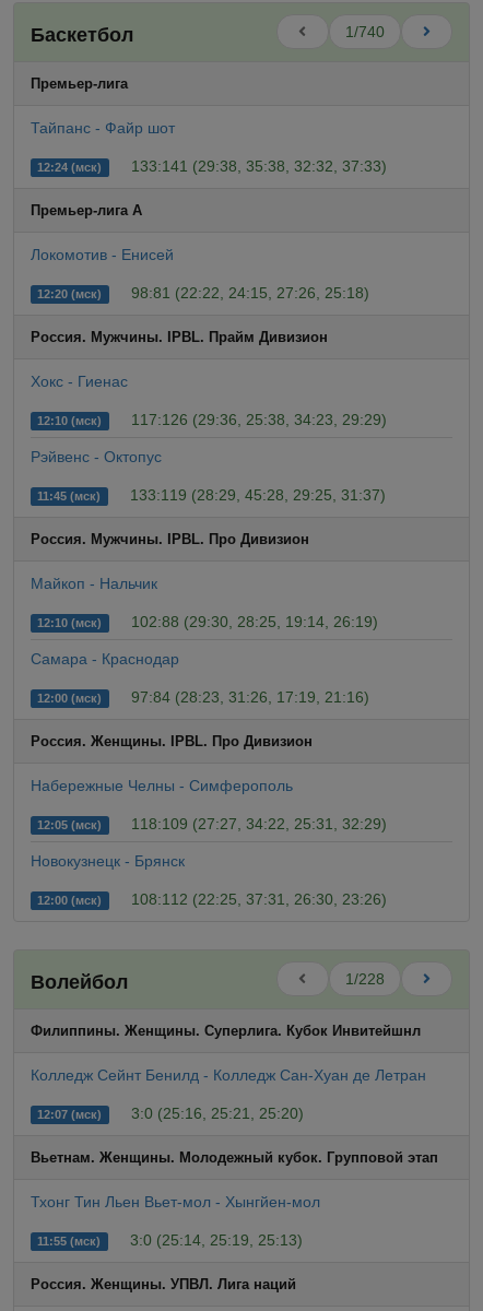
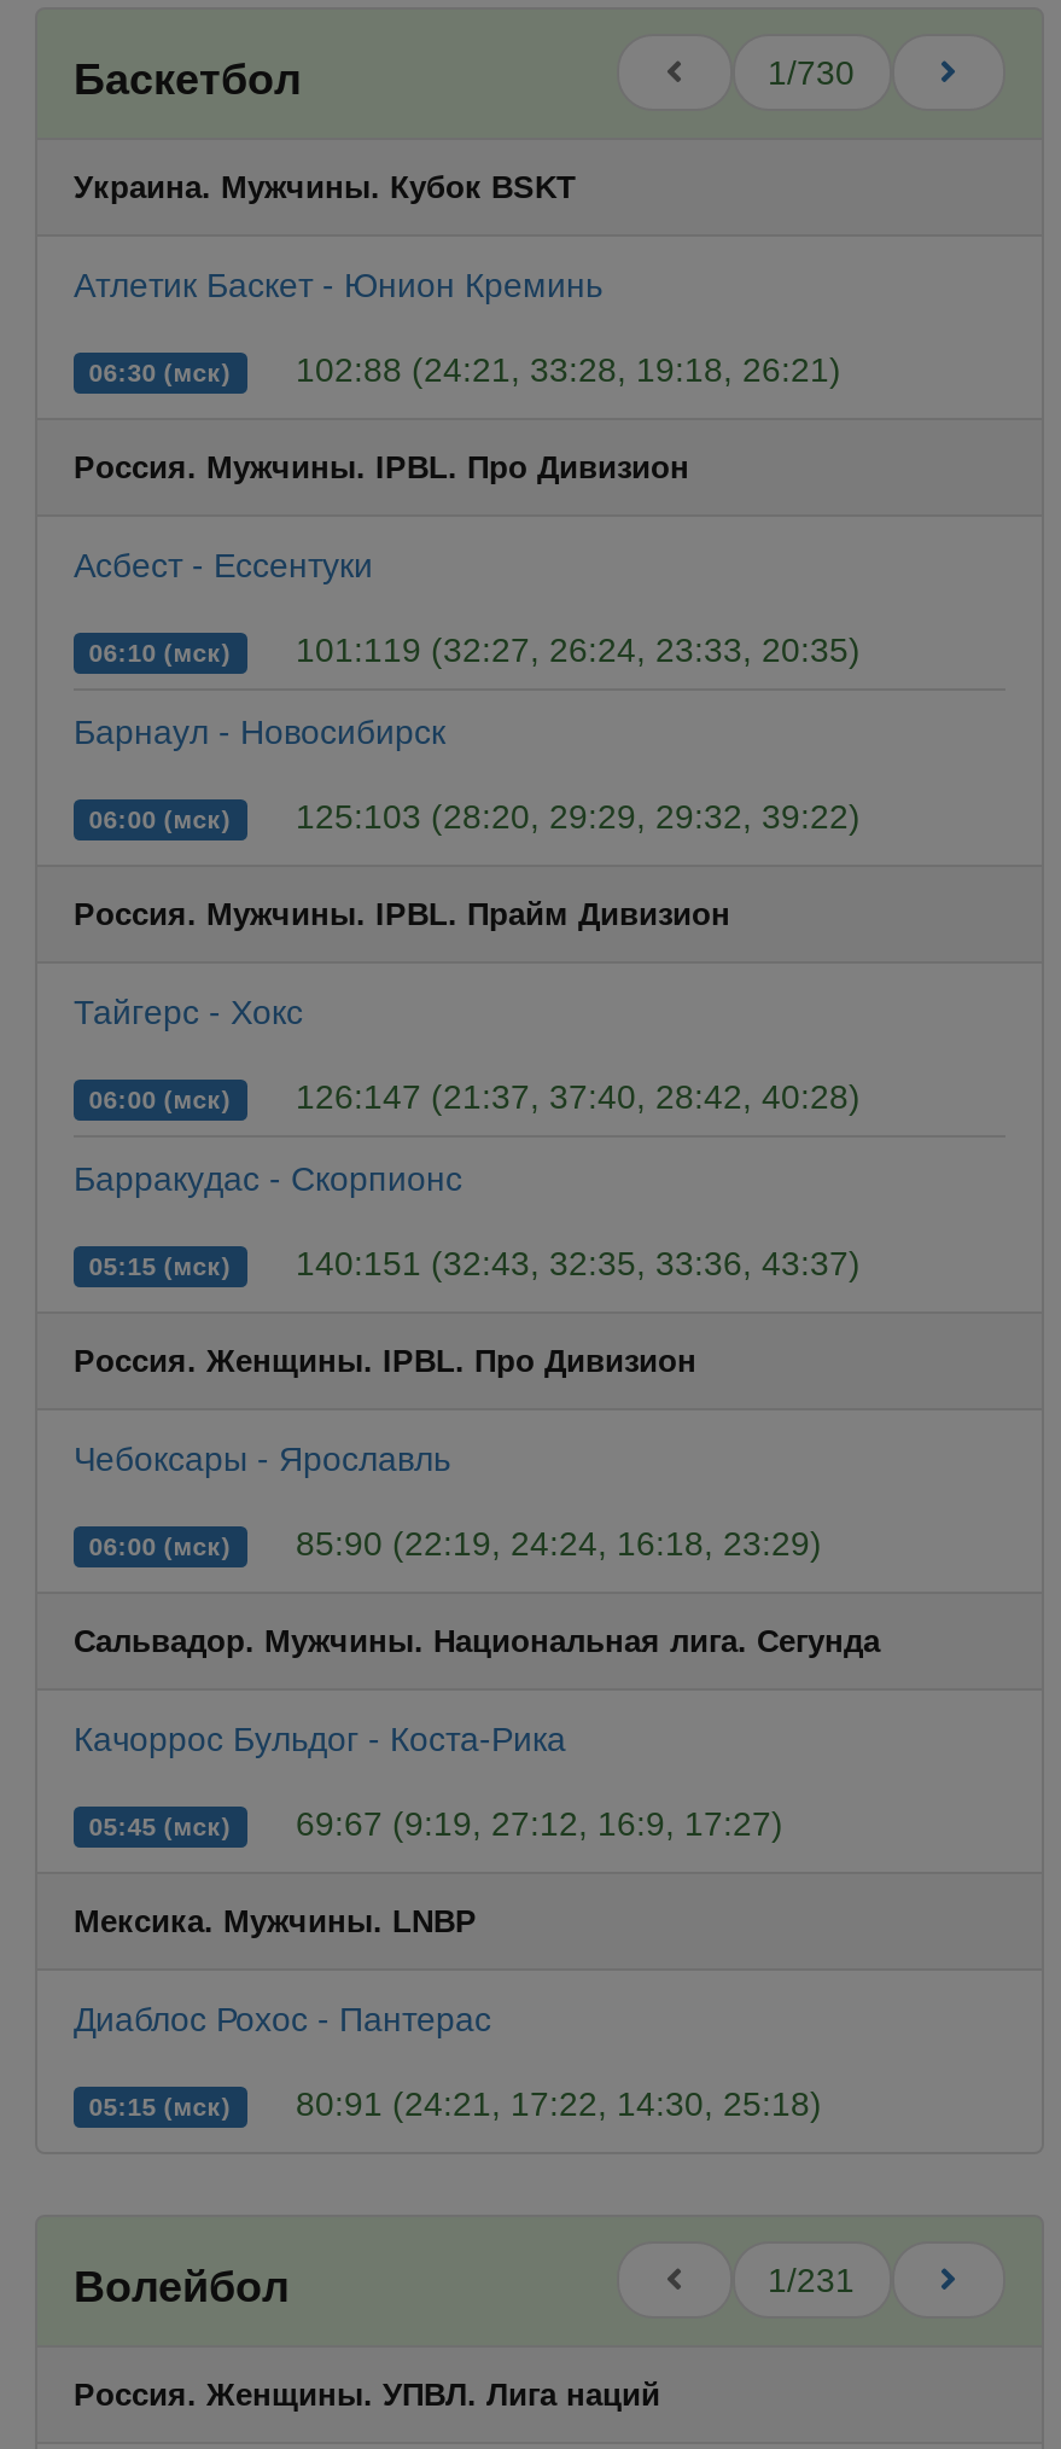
- 1/740
+ 1/730

- Премьер-лига
- Тайпанс - Файр шот
- 12:24 (мск)
- 133:141 (29:38, 35:38, 32:32, 37:33)
- Премьер-лига A
- Локомотив - Енисей
- 12:20 (мск)
- 98:81 (22:22, 24:15, 27:26, 25:18)
+ Украина. Мужчины. Кубок BSKT
+ Атлетик Баскет - Юнион Креминь
+ 06:30 (мск)
+ 102:88 (24:21, 33:28, 19:18, 26:21)
+ Асбест - Ессентуки
+ 06:10 (мск)
+ 101:119 (32:27, 26:24, 23:33, 20:35)
+ Барнаул - Новосибирск
+ 06:00 (мск)
+ 125:103 (28:20, 29:29, 29:32, 39:22)

moved down: Россия. Мужчины. IPBL. Прайм Дивизион

- Хокс - Гиенас
- 12:10 (мск)
- 117:126 (29:36, 25:38, 34:23, 29:29)
- Рэйвенс - Октопус
- 11:45 (мск)
- 133:119 (28:29, 45:28, 29:25, 31:37)
- Майкоп - Нальчик
- 12:10 (мск)
- 102:88 (29:30, 28:25, 19:14, 26:19)
- Самара - Краснодар
- 12:00 (мск)
- 97:84 (28:23, 31:26, 17:19, 21:16)
+ Тайгерс - Хокс
+ 06:00 (мск)
+ 126:147 (21:37, 37:40, 28:42, 40:28)
+ Барракудас - Скорпионс
+ 05:15 (мск)
+ 140:151 (32:43, 32:35, 33:36, 43:37)

moved up: Россия. Мужчины. IPBL. Про Дивизион

- Набережные Челны - Симферополь
- 12:05 (мск)
- 118:109 (27:27, 34:22, 25:31, 32:29)
- Новокузнецк - Брянск
- 12:00 (мск)
- 108:112 (22:25, 37:31, 26:30, 23:26)
+ Чебоксары - Ярославль
+ 06:00 (мск)
+ 85:90 (22:19, 24:24, 16:18, 23:29)
+ Сальвадор. Мужчины. Национальная лига. Сегунда
+ Качоррос Бульдог - Коста-Рика
+ 05:45 (мск)
+ 69:67 (9:19, 27:12, 16:9, 17:27)
+ Мексика. Мужчины. LNBP
+ Диаблос Рохос - Пантерас
+ 05:15 (мск)
+ 80:91 (24:21, 17:22, 14:30, 25:18)

moved down: Волейбол

- 1/228
+ 1/231

- Филиппины. Женщины. Суперлига. Кубок Инвитейшнл
- Колледж Сейнт Бенилд - Колледж Сан-Хуан де Летран
- 12:07 (мск)
- 3:0 (25:16, 25:21, 25:20)
- Вьетнам. Женщины. Молодeжный кубок. Групповой этап
- Тхонг Тин Льен Вьет-мол - Хынгйен-мол
- 11:55 (мск)
- 3:0 (25:14, 25:19, 25:13)
